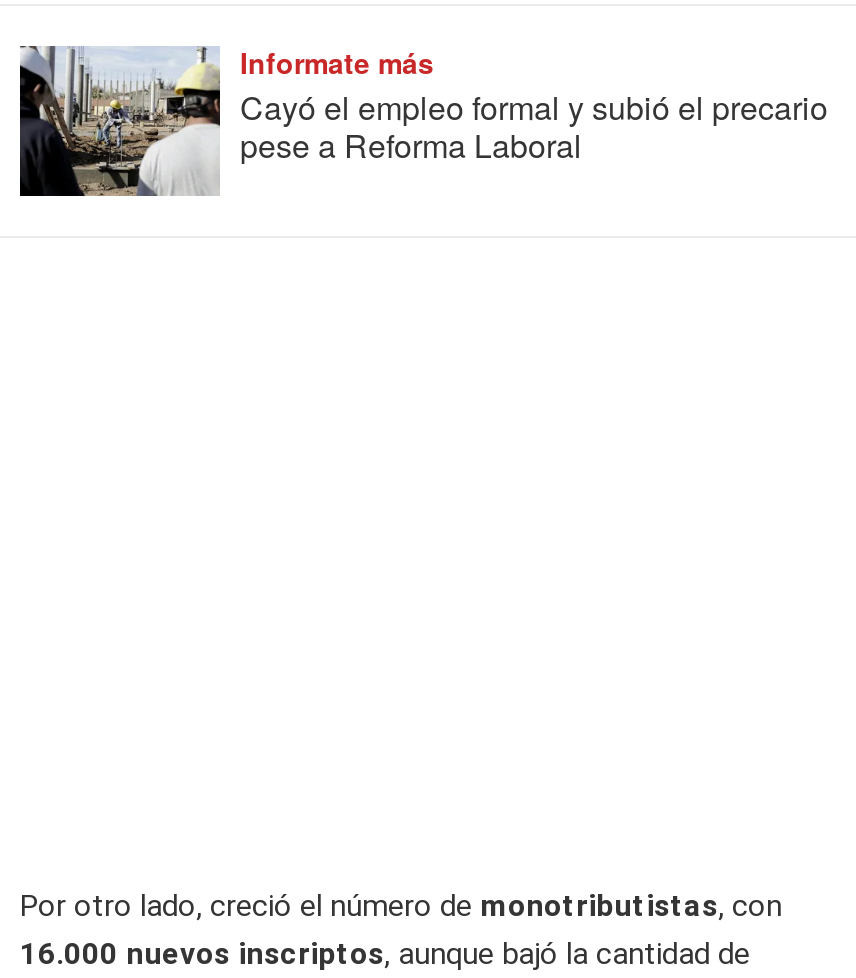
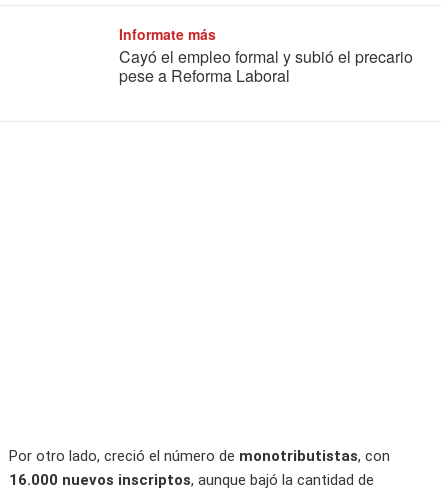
- [image]
